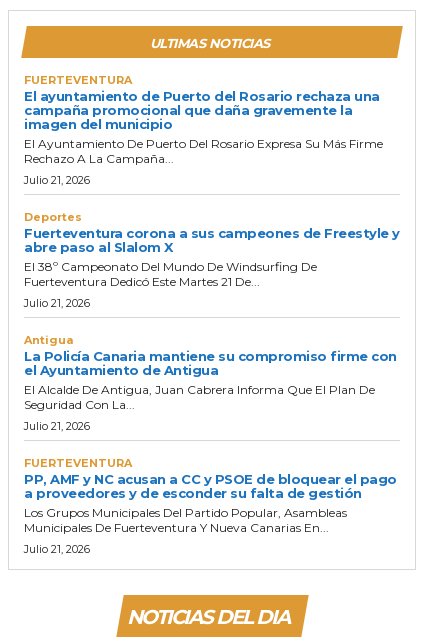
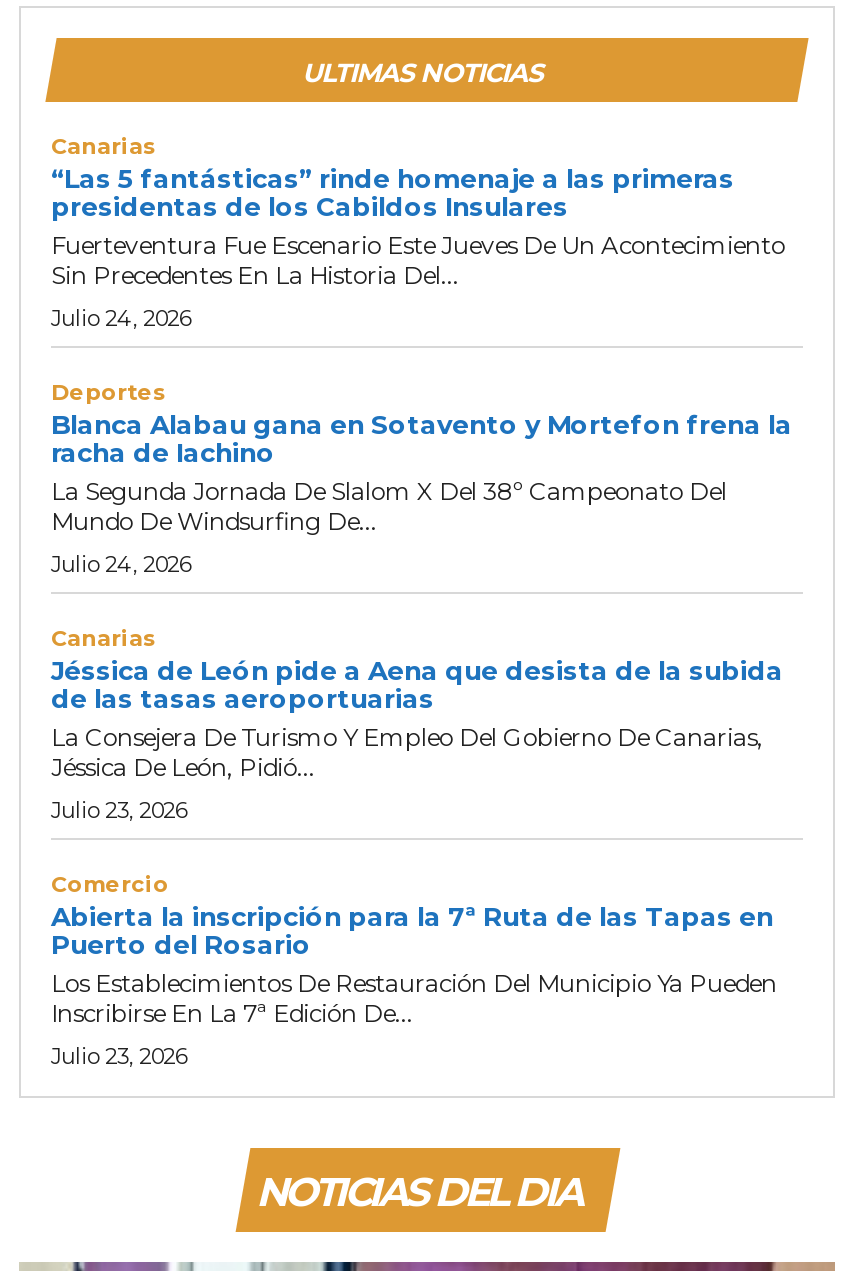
- FUERTEVENTURA
- El ayuntamiento de Puerto del Rosario rechaza una
- campaña promocional que daña gravemente la
- imagen del municipio
- El Ayuntamiento De Puerto Del Rosario Expresa Su Más Firme
- Rechazo A La Campaña...
+ Canarias
+ “Las 5 fantásticas” rinde homenaje a las primeras
+ presidentas de los Cabildos Insulares
+ Fuerteventura Fue Escenario Este Jueves De Un Acontecimiento
+ Sin Precedentes En La Historia Del...

- Julio 21, 2026
+ Julio 24, 2026

- Fuerteventura corona a sus campeones de Freestyle y
- abre paso al Slalom X
- El 38º Campeonato Del Mundo De Windsurfing De
- Fuerteventura Dedicó Este Martes 21 De...
+ Blanca Alabau gana en Sotavento y Mortefon frena la
+ racha de Iachino
+ La Segunda Jornada De Slalom X Del 38º Campeonato Del
+ Mundo De Windsurfing De...

- Julio 21, 2026
+ Julio 24, 2026

- Antigua
- La Policía Canaria mantiene su compromiso firme con
- el Ayuntamiento de Antigua
- El Alcalde De Antigua, Juan Cabrera Informa Que El Plan De
- Seguridad Con La...
+ Canarias
+ Jéssica de León pide a Aena que desista de la subida
+ de las tasas aeroportuarias
+ La Consejera De Turismo Y Empleo Del Gobierno De Canarias,
+ Jéssica De León, Pidió...

- Julio 21, 2026
+ Julio 23, 2026

- FUERTEVENTURA
- PP, AMF y NC acusan a CC y PSOE de bloquear el pago
- a proveedores y de esconder su falta de gestión
- Los Grupos Municipales Del Partido Popular, Asambleas
- Municipales De Fuerteventura Y Nueva Canarias En...
+ Comercio
+ Abierta la inscripción para la 7ª Ruta de las Tapas en
+ Puerto del Rosario
+ Los Establecimientos De Restauración Del Municipio Ya Pueden
+ Inscribirse En La 7ª Edición De...

- Julio 21, 2026
+ Julio 23, 2026
